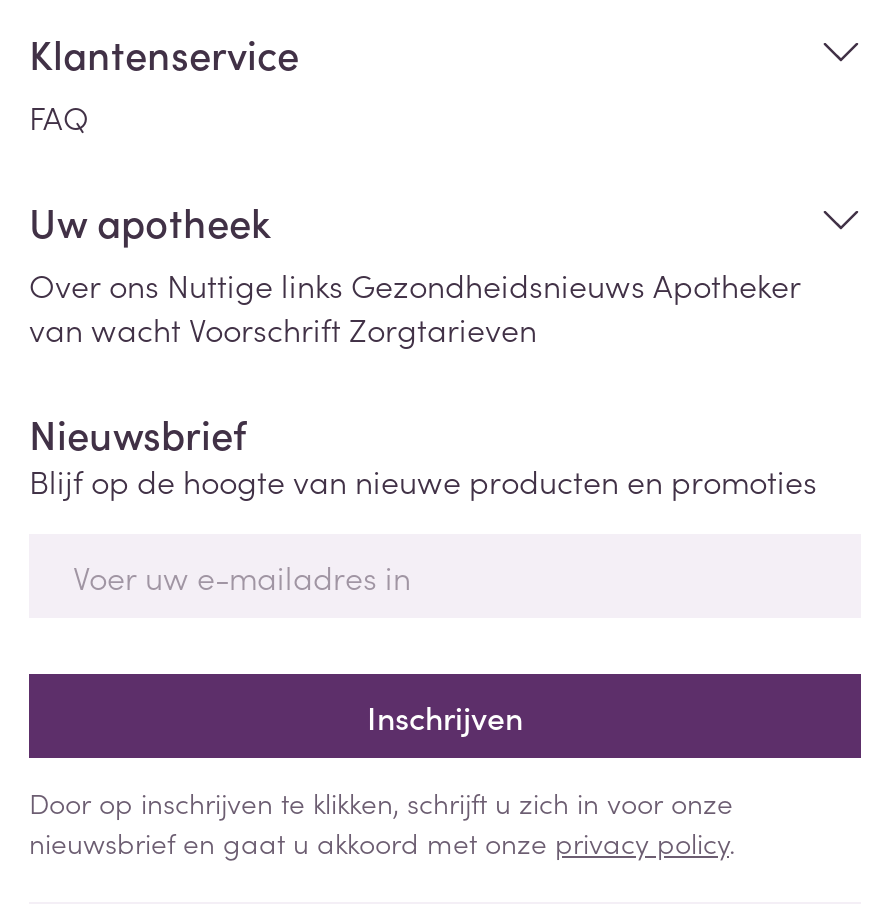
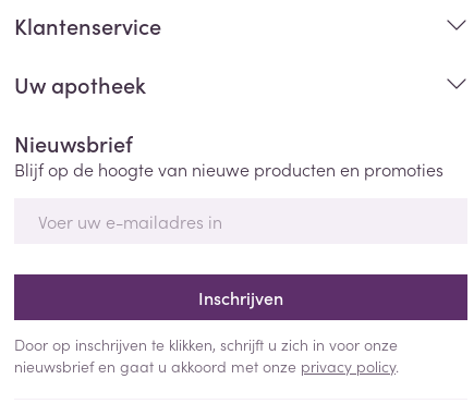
- FAQ

- Over ons Nuttige links Gezondheidsnieuws Apotheker
- van wacht Voorschrift Zorgtarieven
